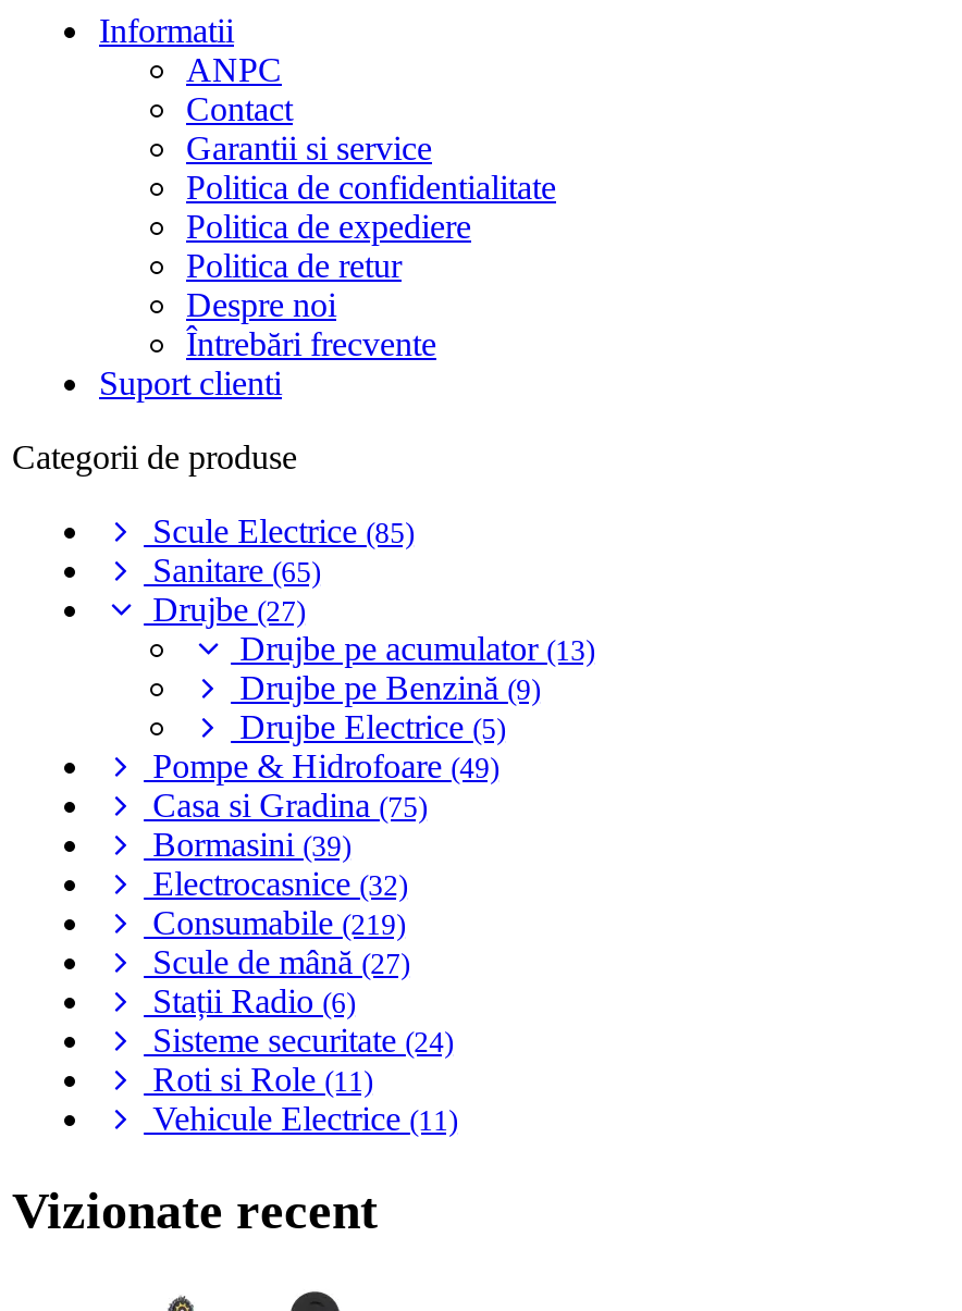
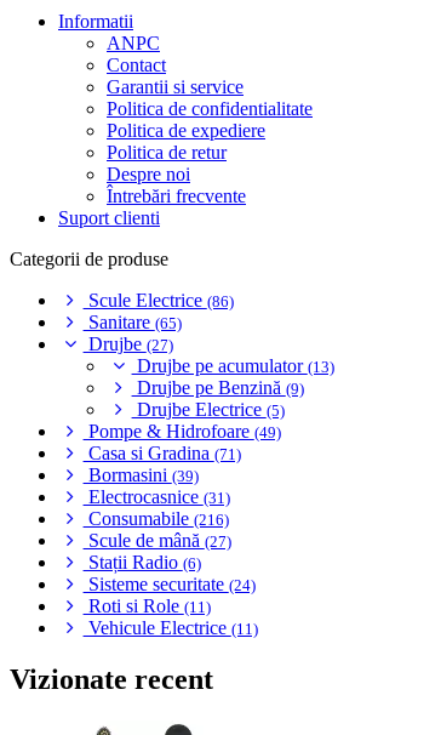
- Scule Electrice (85)
+ Scule Electrice (86)

- Casa si Gradina (75)
+ Casa si Gradina (71)

- Electrocasnice (32)
+ Electrocasnice (31)

- Consumabile (219)
+ Consumabile (216)
